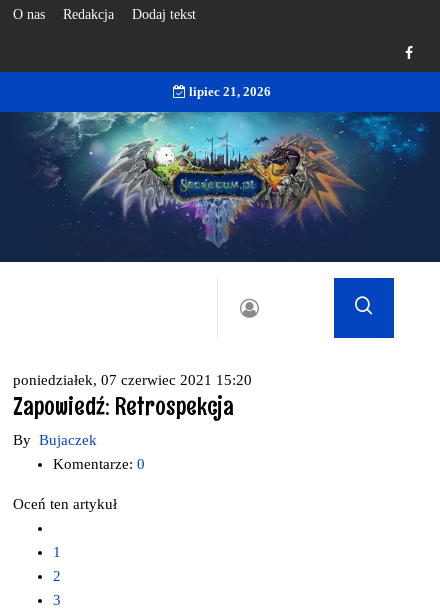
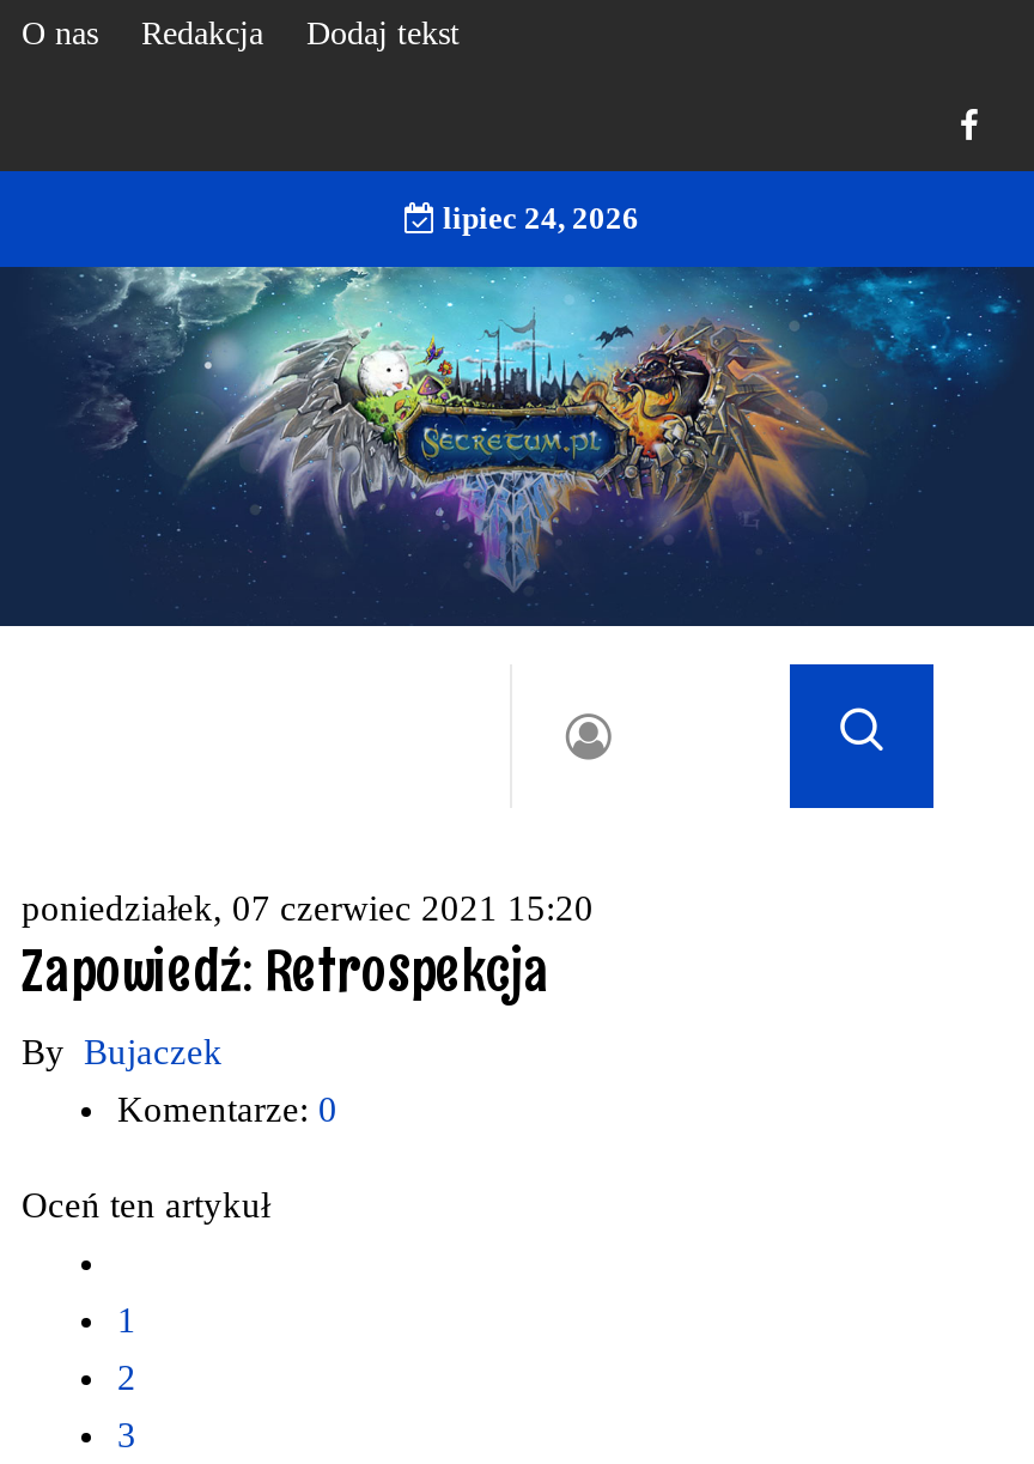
- lipiec 21, 2026
+ lipiec 24, 2026
